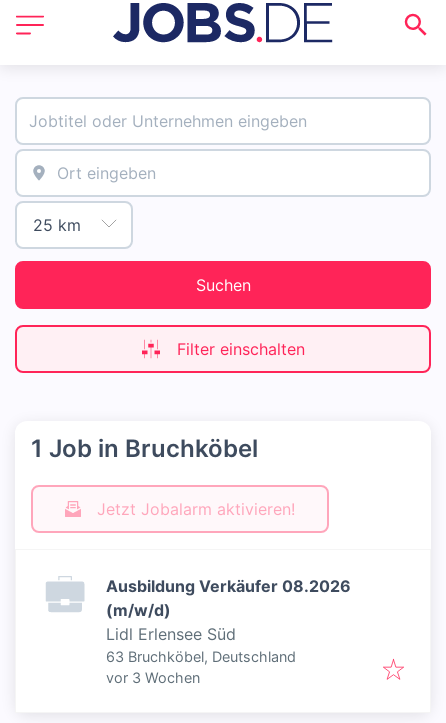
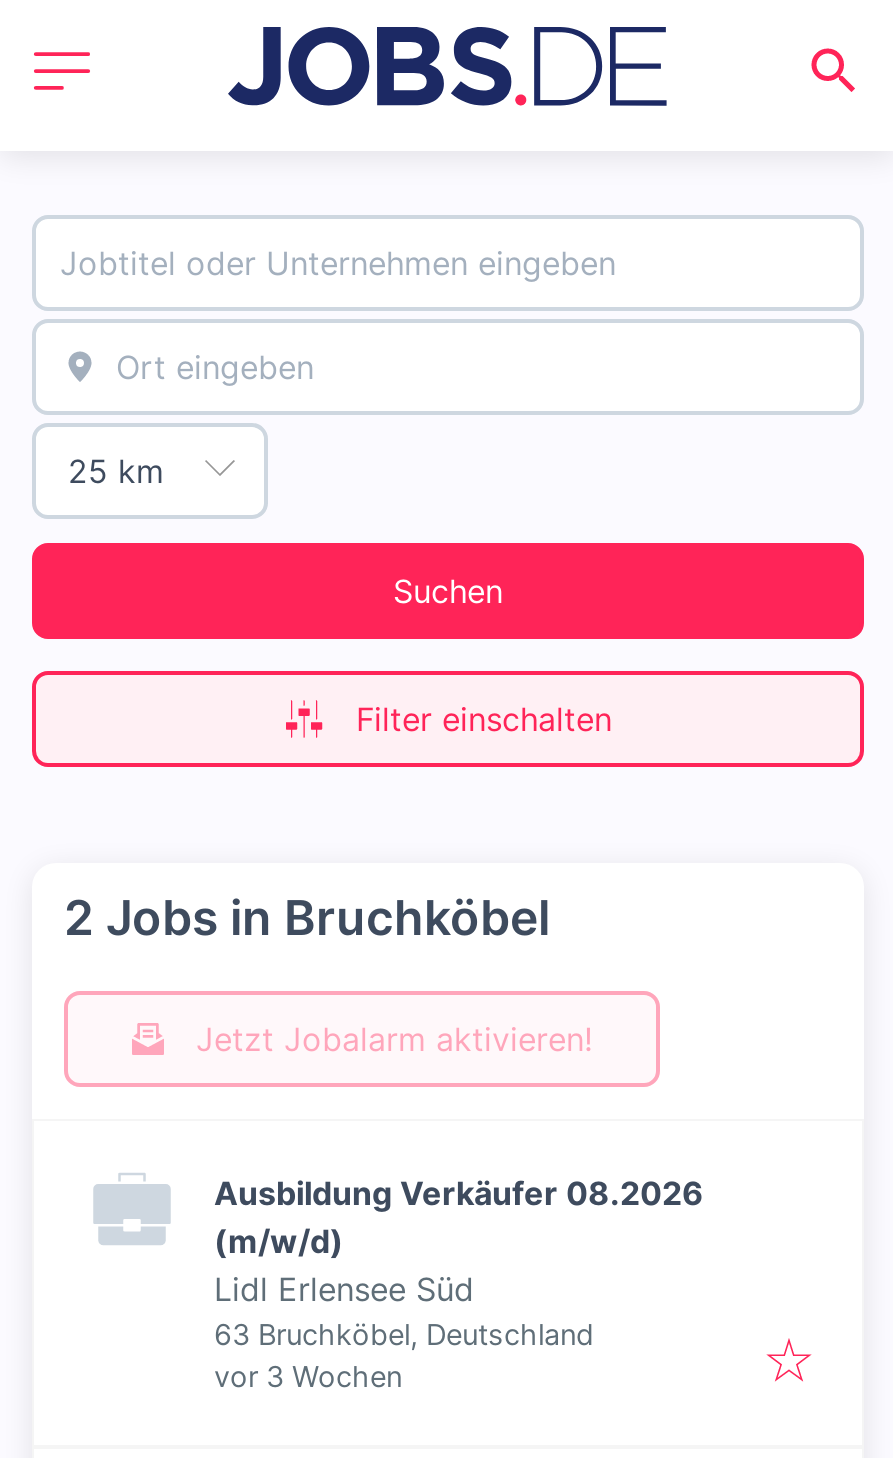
- 1 Job in Bruchköbel
+ 2 Jobs in Bruchköbel
